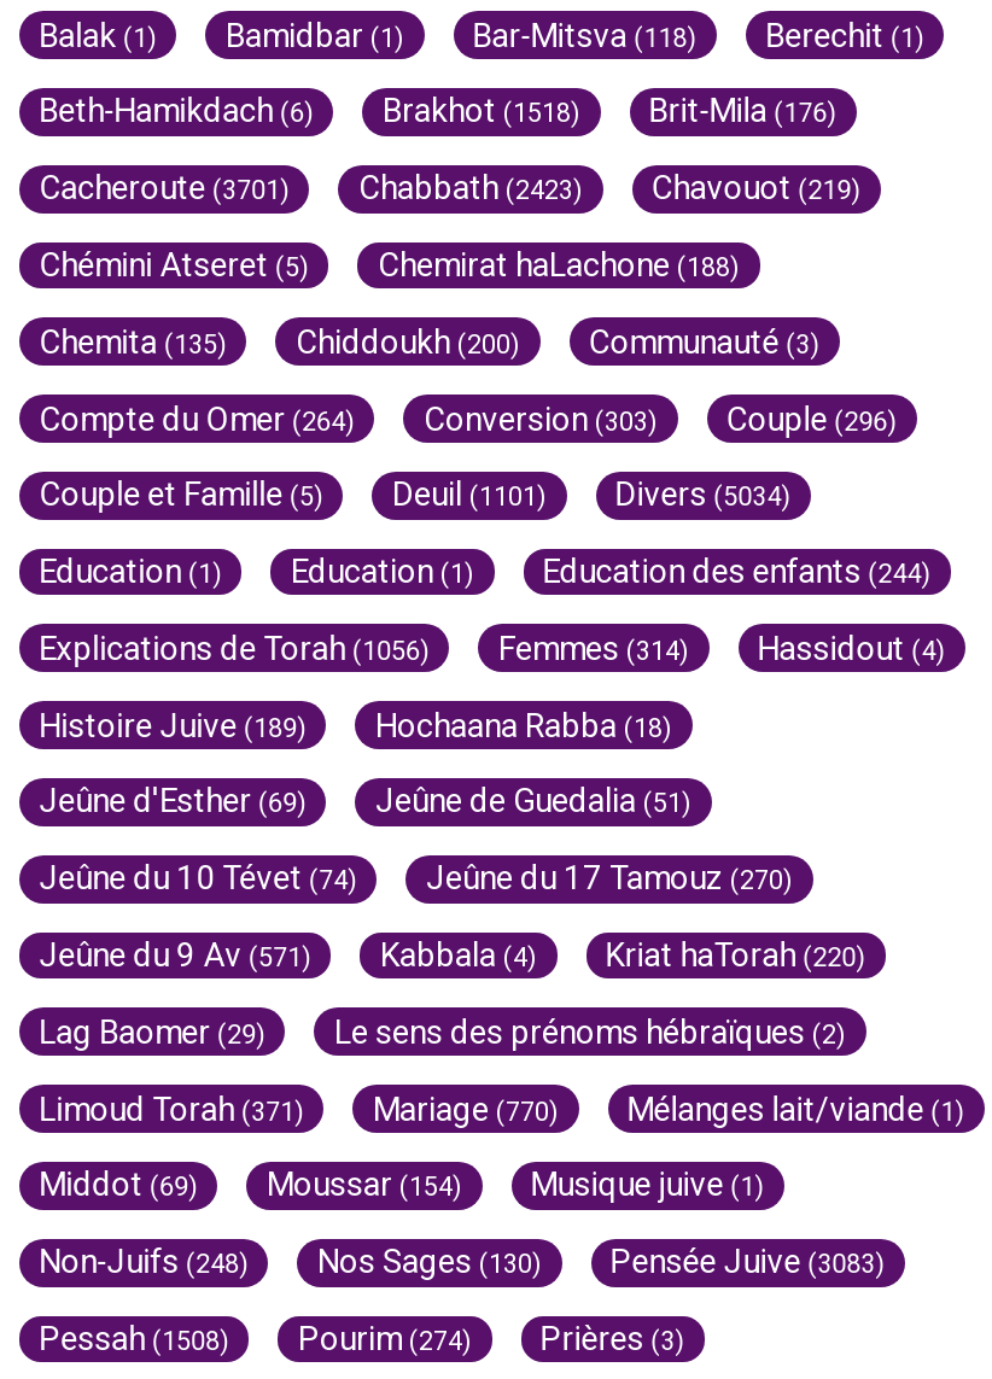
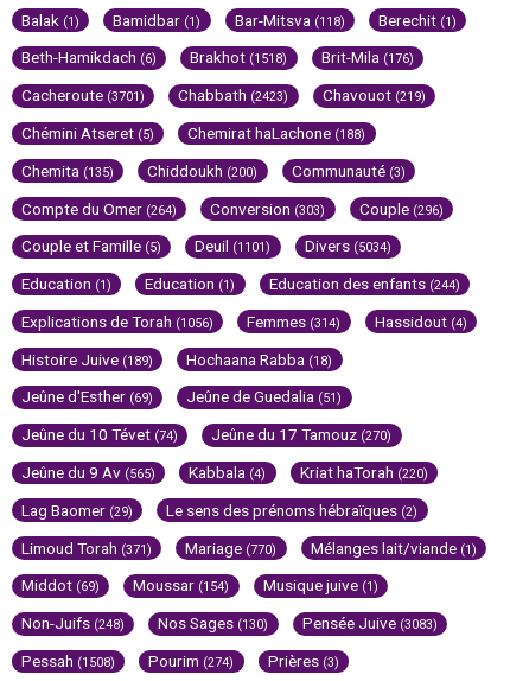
- Jeûne du 9 Av (571) Kabbala (4) Kriat haTorah (220)
+ Jeûne du 9 Av (565) Kabbala (4) Kriat haTorah (220)
